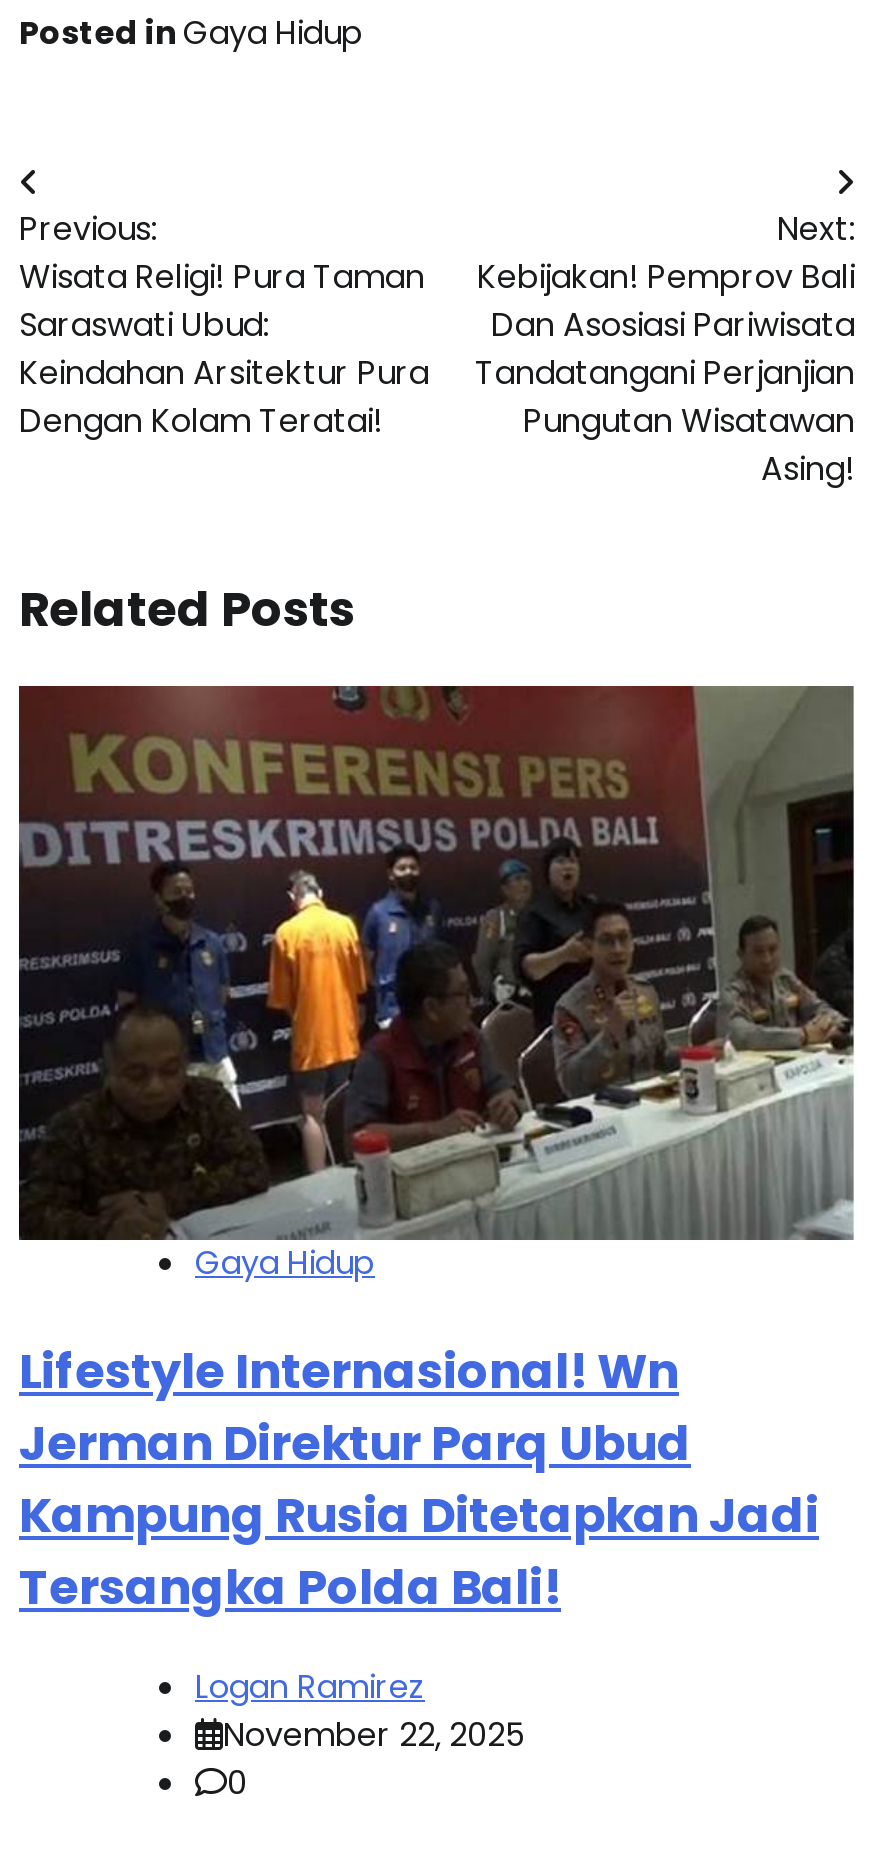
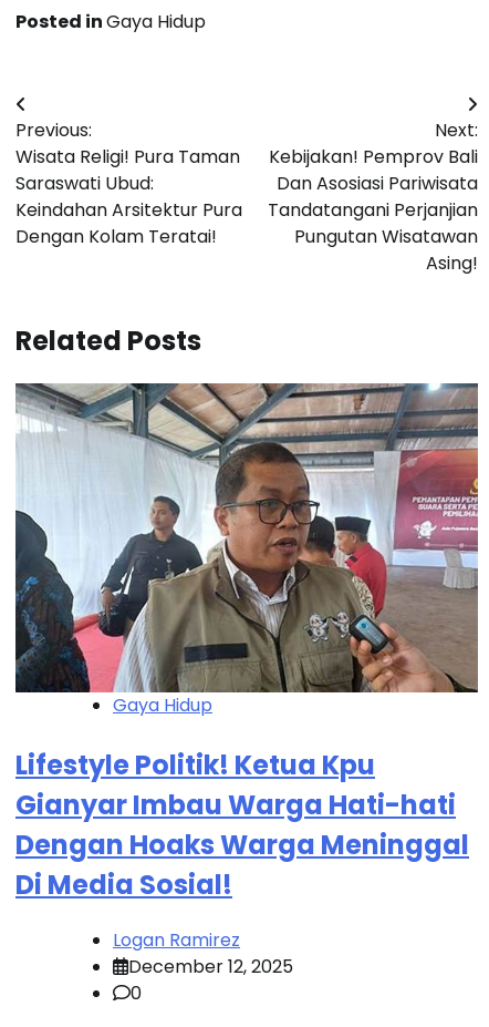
- [image]
+ [image]

- Lifestyle Internasional! Wn
- Jerman Direktur Parq Ubud
- Kampung Rusia Ditetapkan Jadi
- Tersangka Polda Bali!
+ Lifestyle Politik! Ketua Kpu
+ Gianyar Imbau Warga Hati-hati
+ Dengan Hoaks Warga Meninggal
+ Di Media Sosial!

- November 22, 2025
+ December 12, 2025
